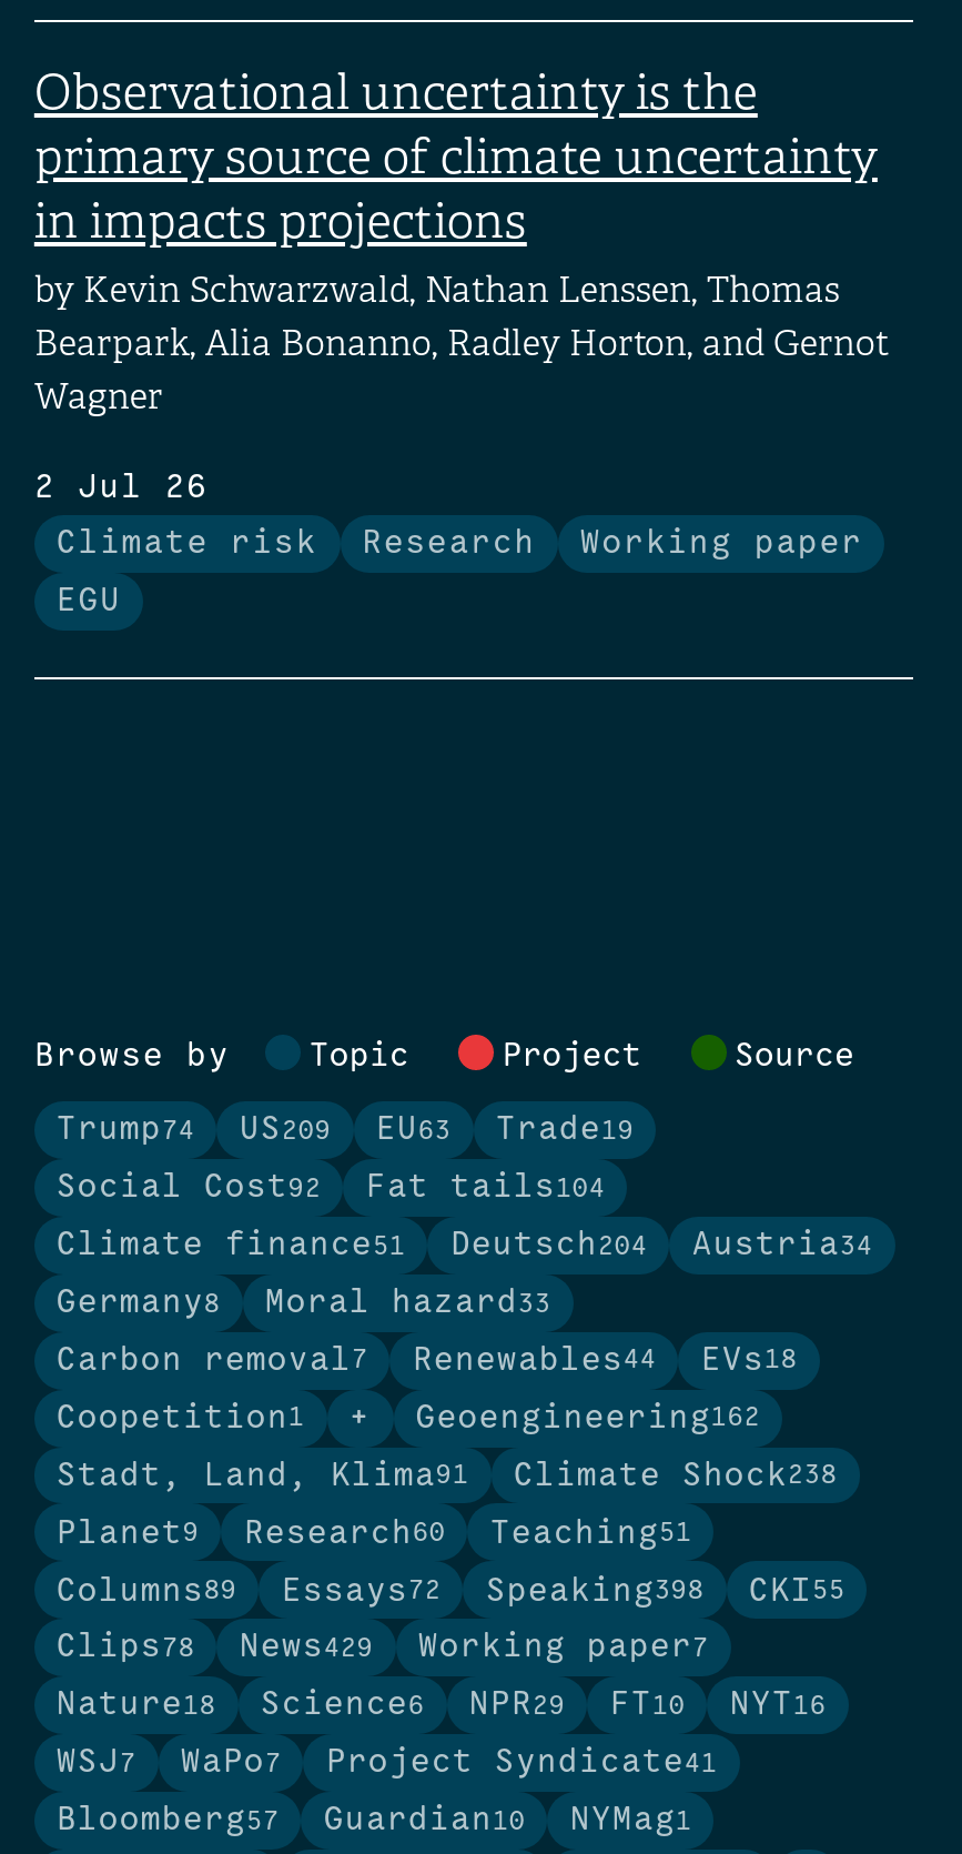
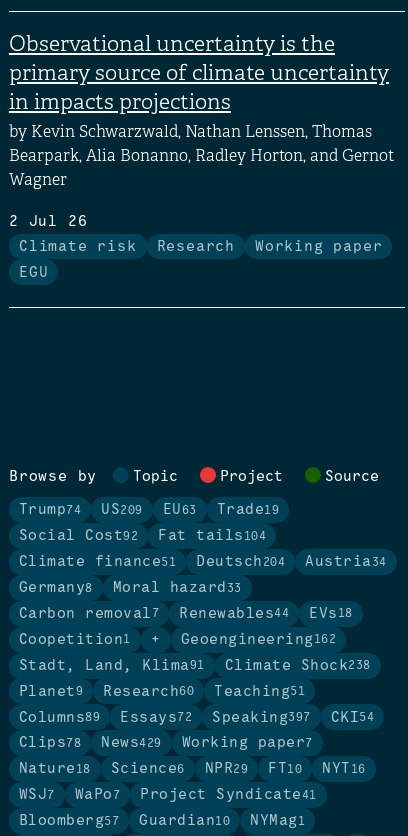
- Speaking398
+ Speaking397

- CKI 55
+ CKI 54
